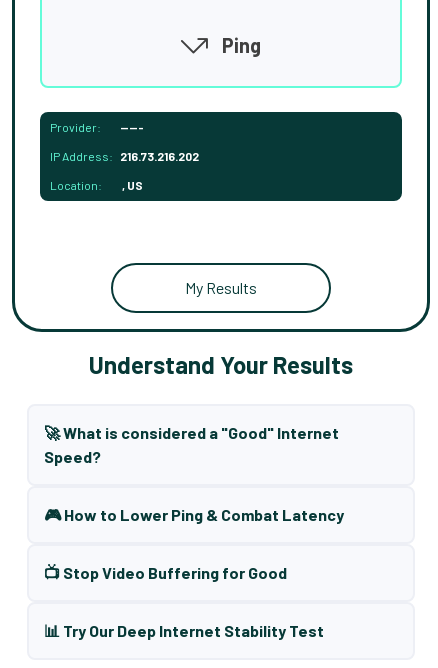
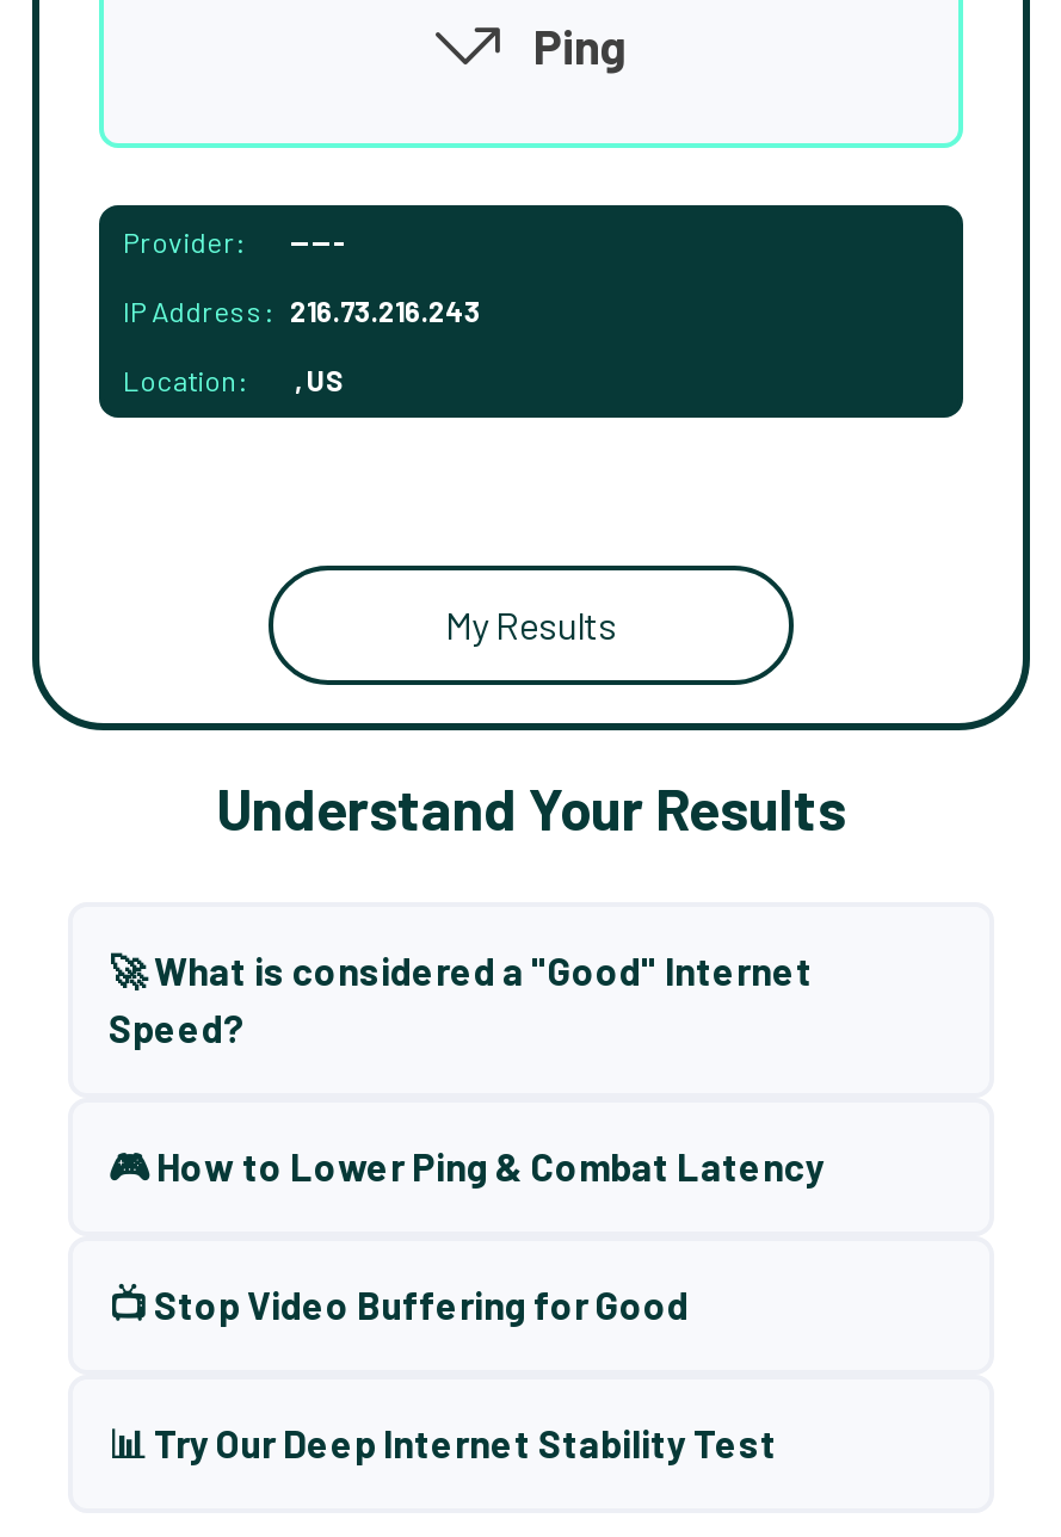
- IP Address: 216.73.216.202
+ IP Address: 216.73.216.243
